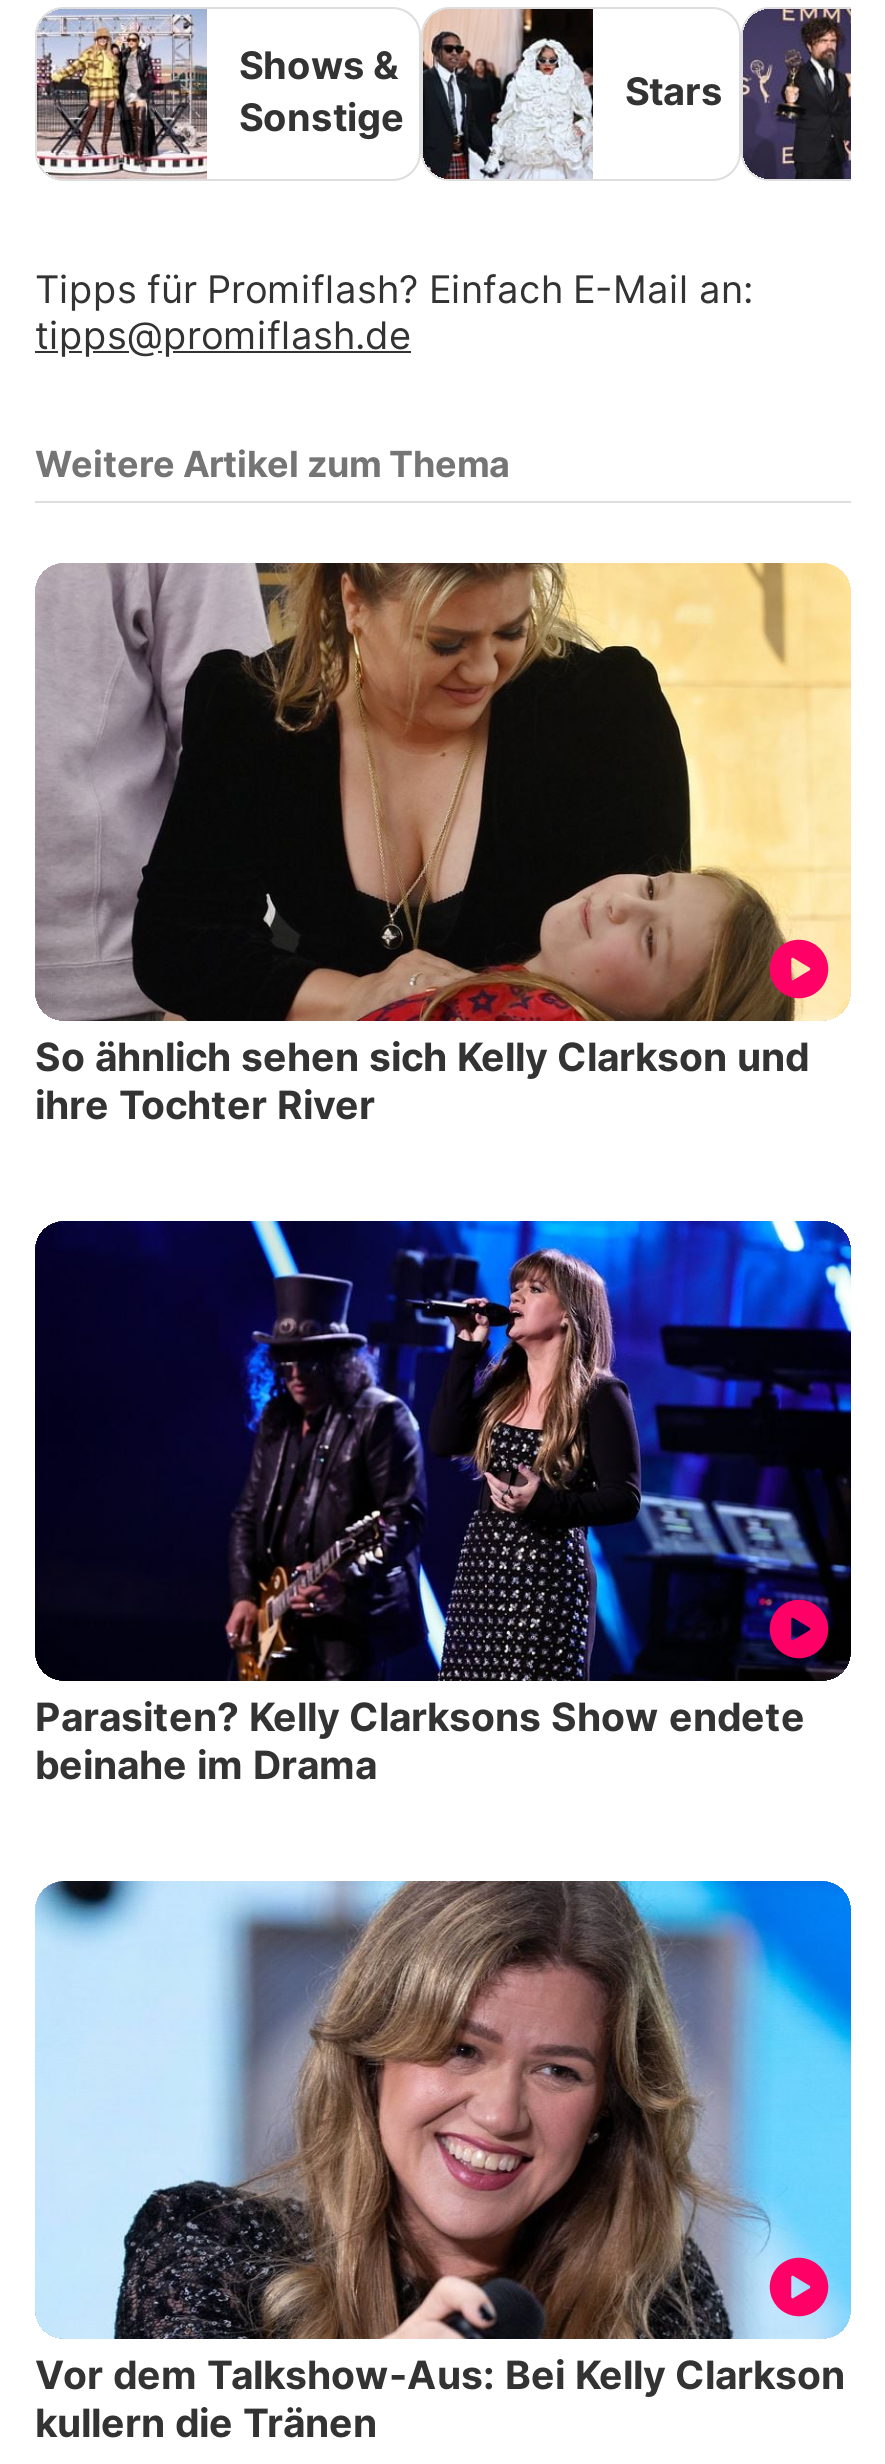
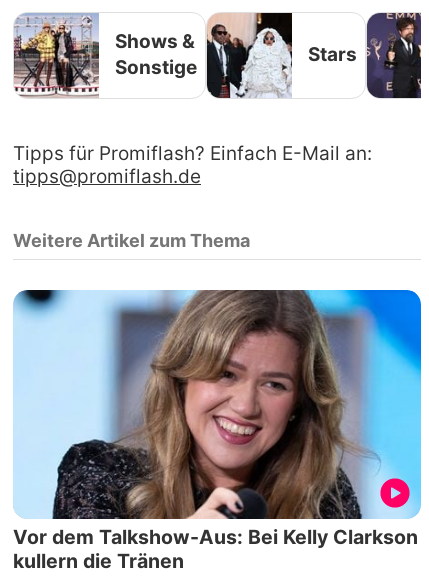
- [image]
- So ähnlich sehen sich Kelly Clarkson und
- ihre Tochter River

- [image]
- Parasiten? Kelly Clarksons Show endete
- beinahe im Drama
